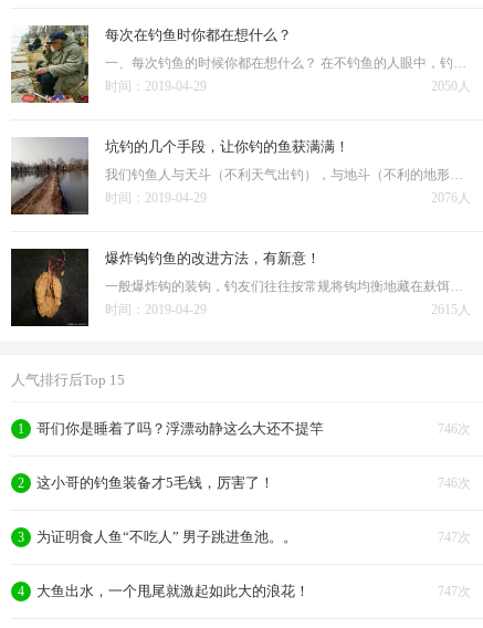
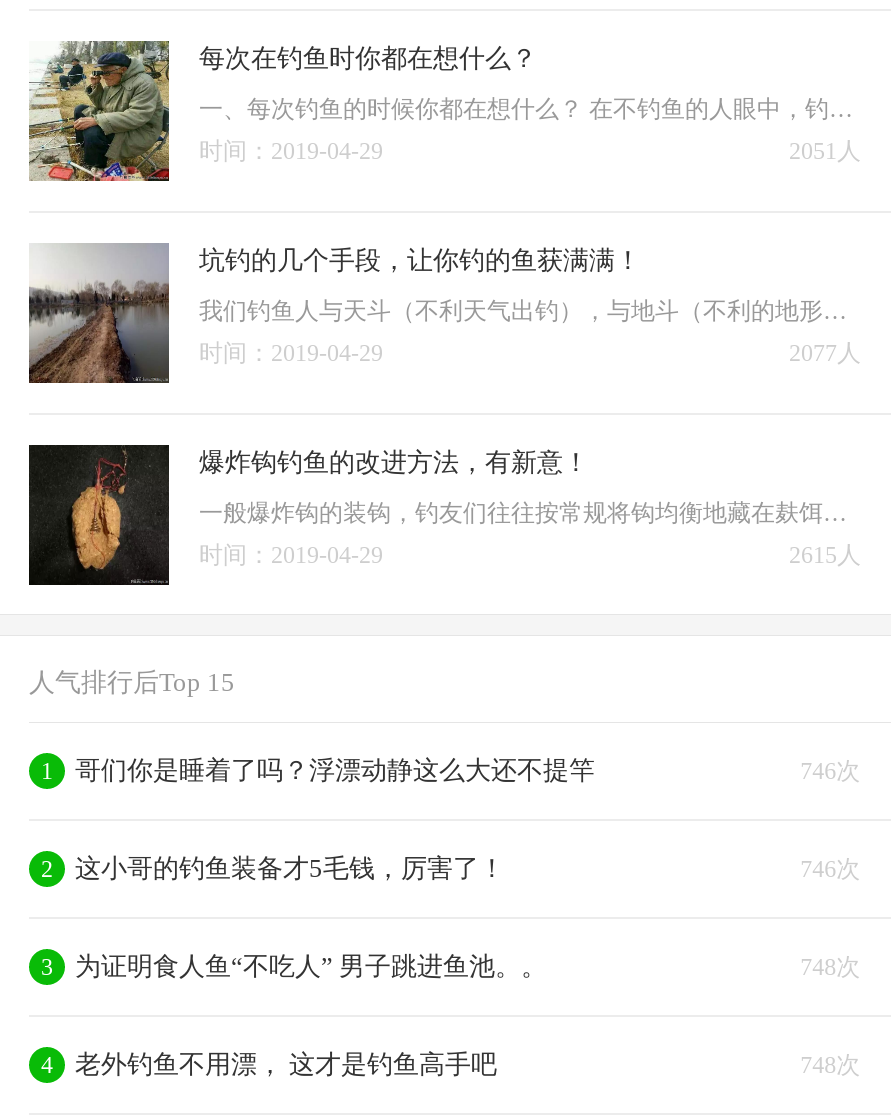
- 2050人
+ 2051人

- 2076人
+ 2077人

- 747次
+ 748次

- 大鱼出水，一个甩尾就激起如此大的浪花！
+ 老外钓鱼不用漂， 这才是钓鱼高手吧

- 747次
+ 748次
